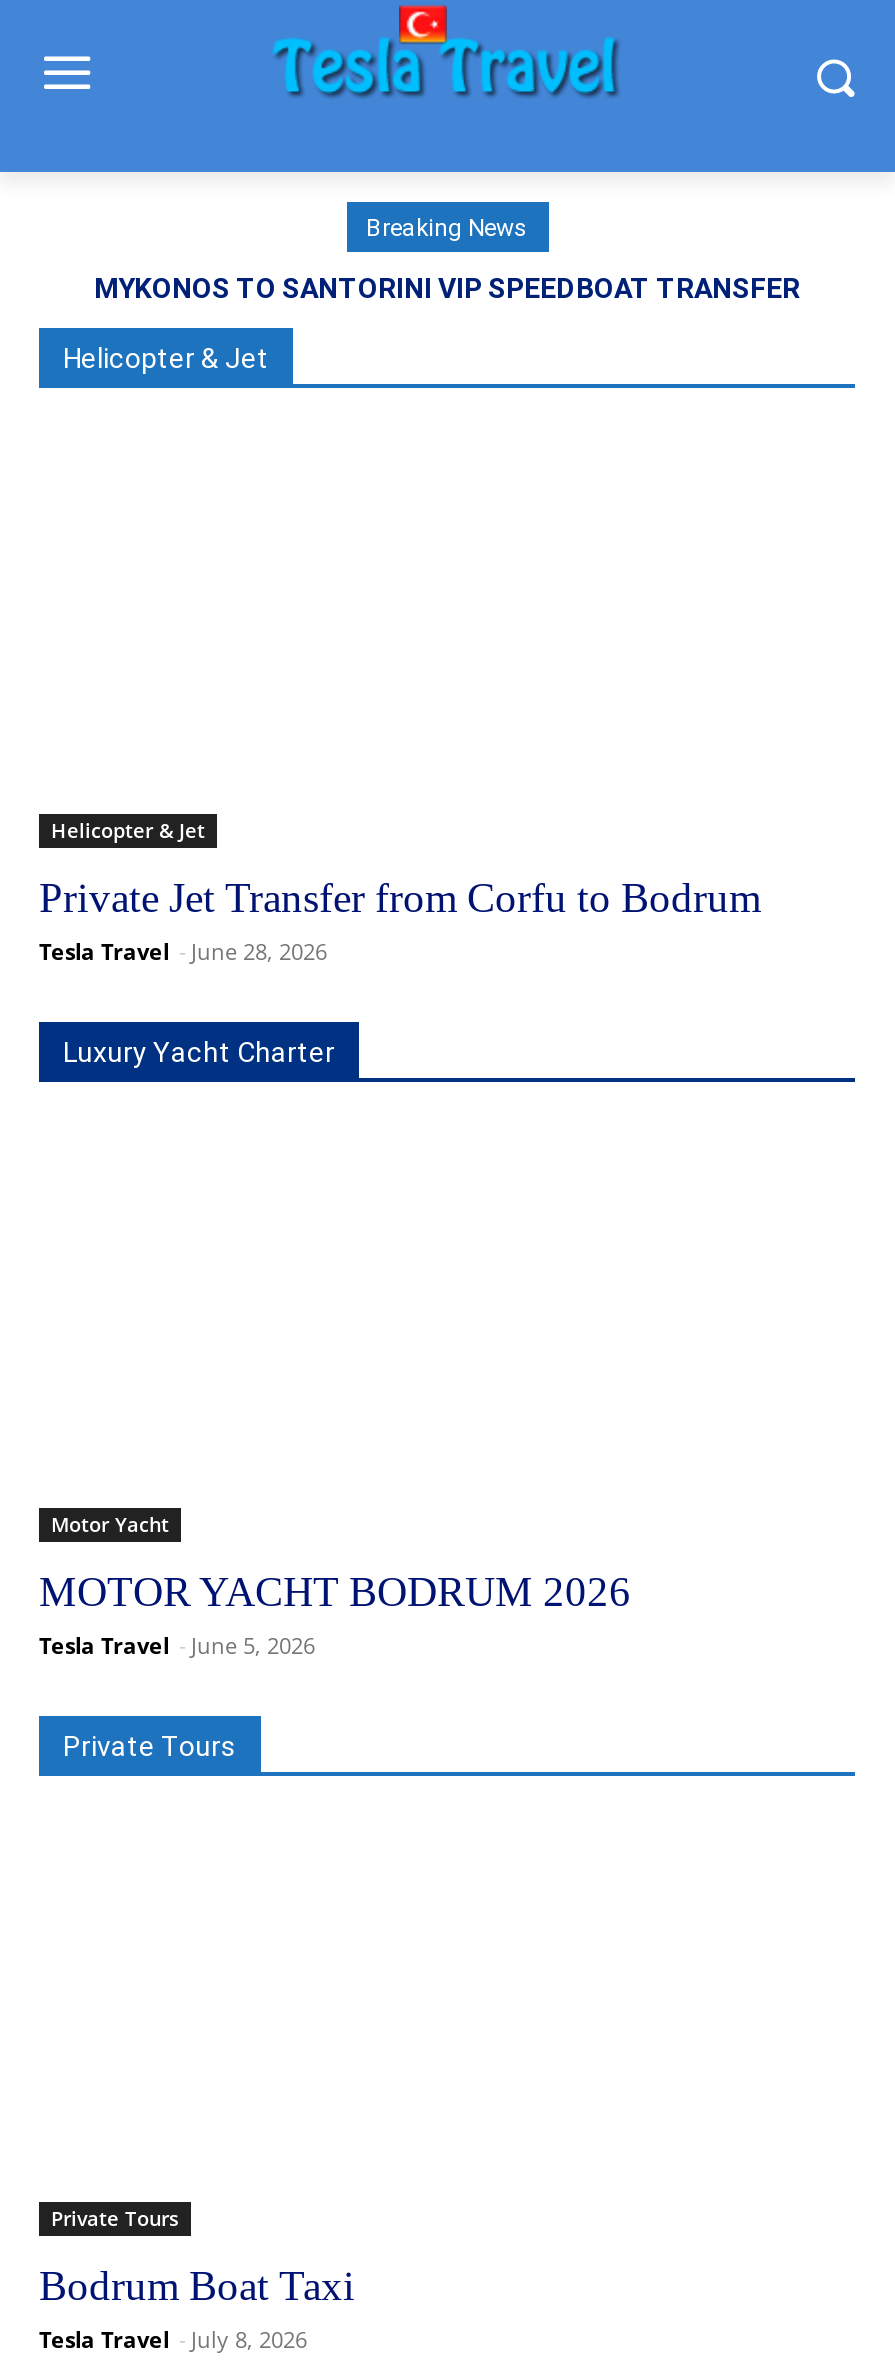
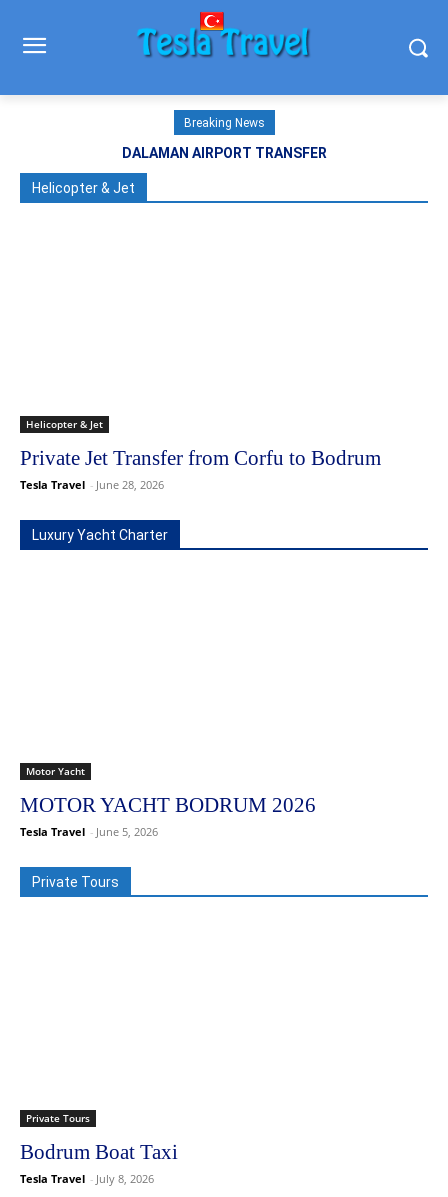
- MYKONOS TO SANTORINI VIP SPEEDBOAT TRANSFER
+ DALAMAN AIRPORT TRANSFER
